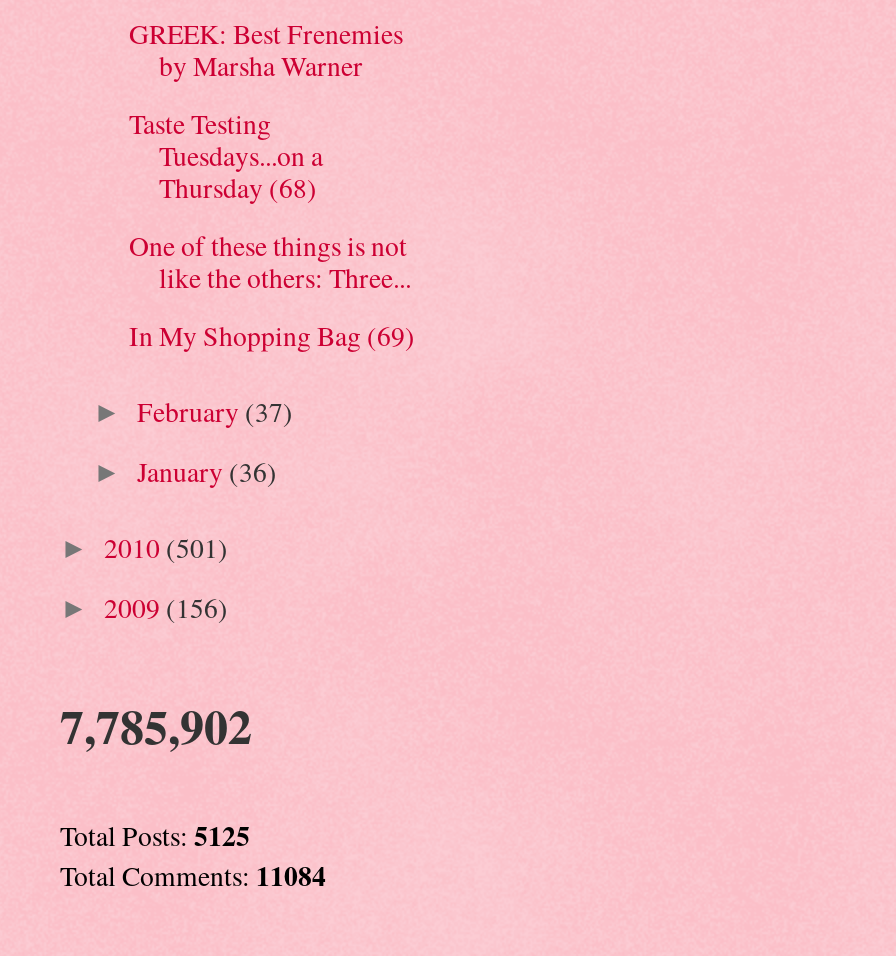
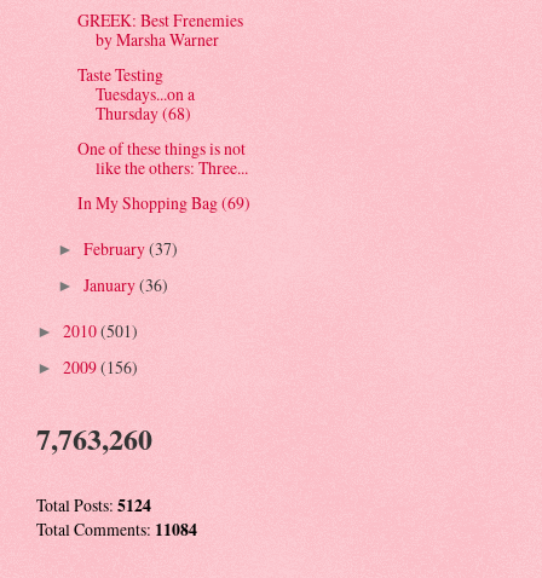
- 7,785,902
+ 7,763,260

- Total Posts: 5125
+ Total Posts: 5124
